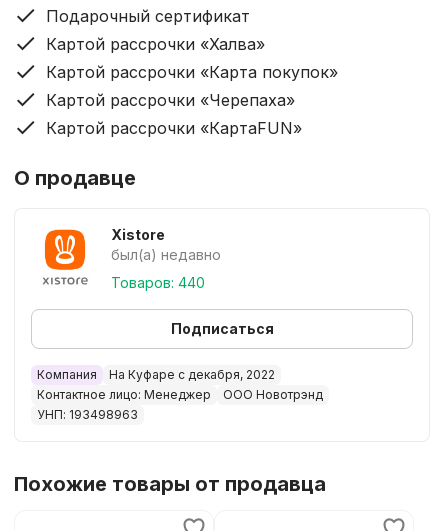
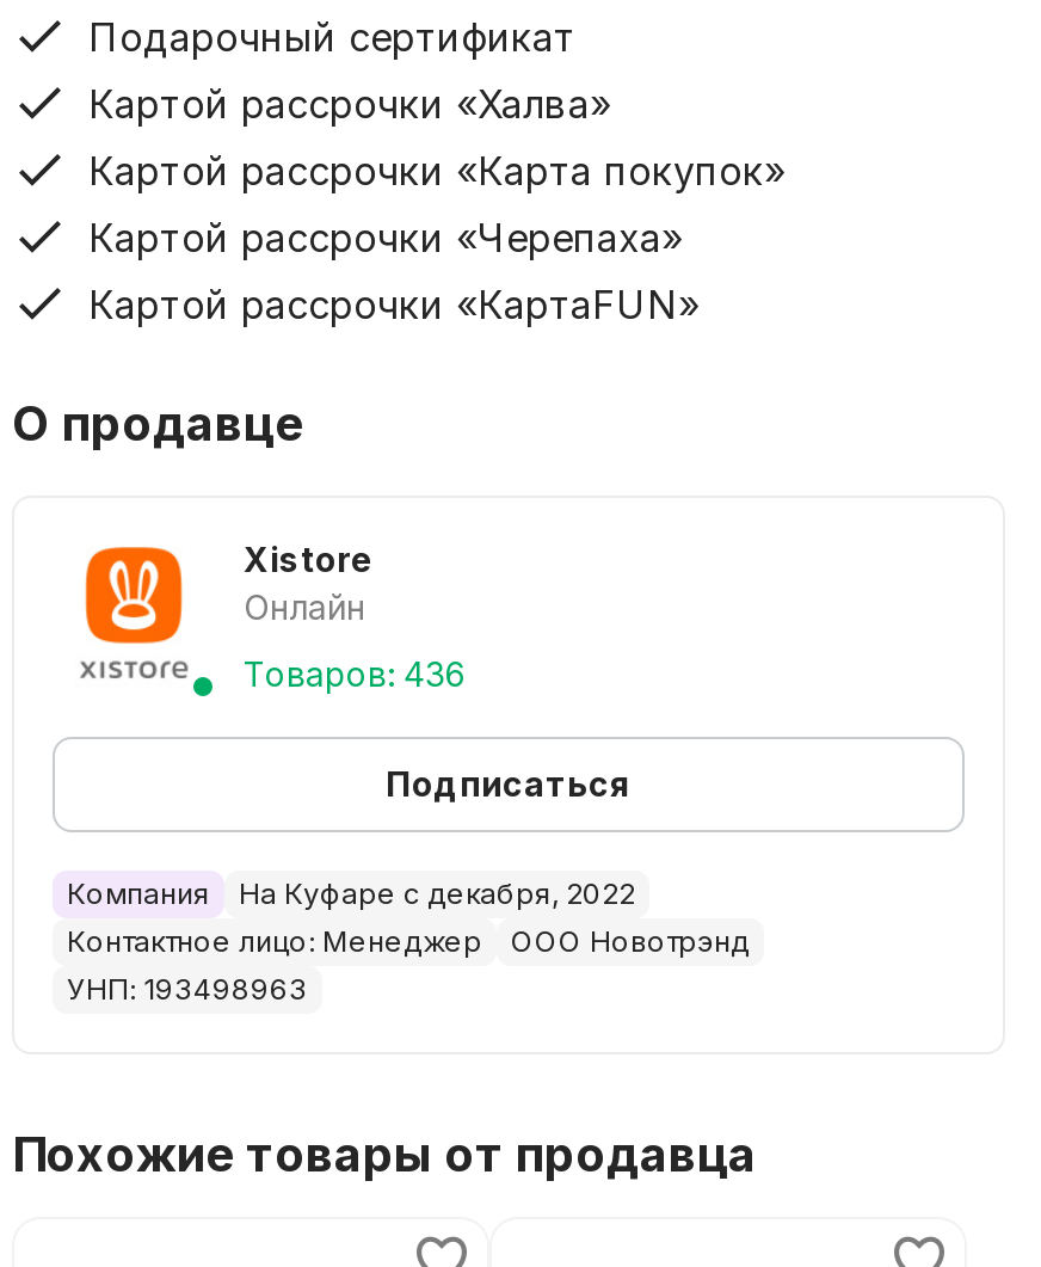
- был(а) недавно
+ Онлайн

- Товаров: 440
+ Товаров: 436
